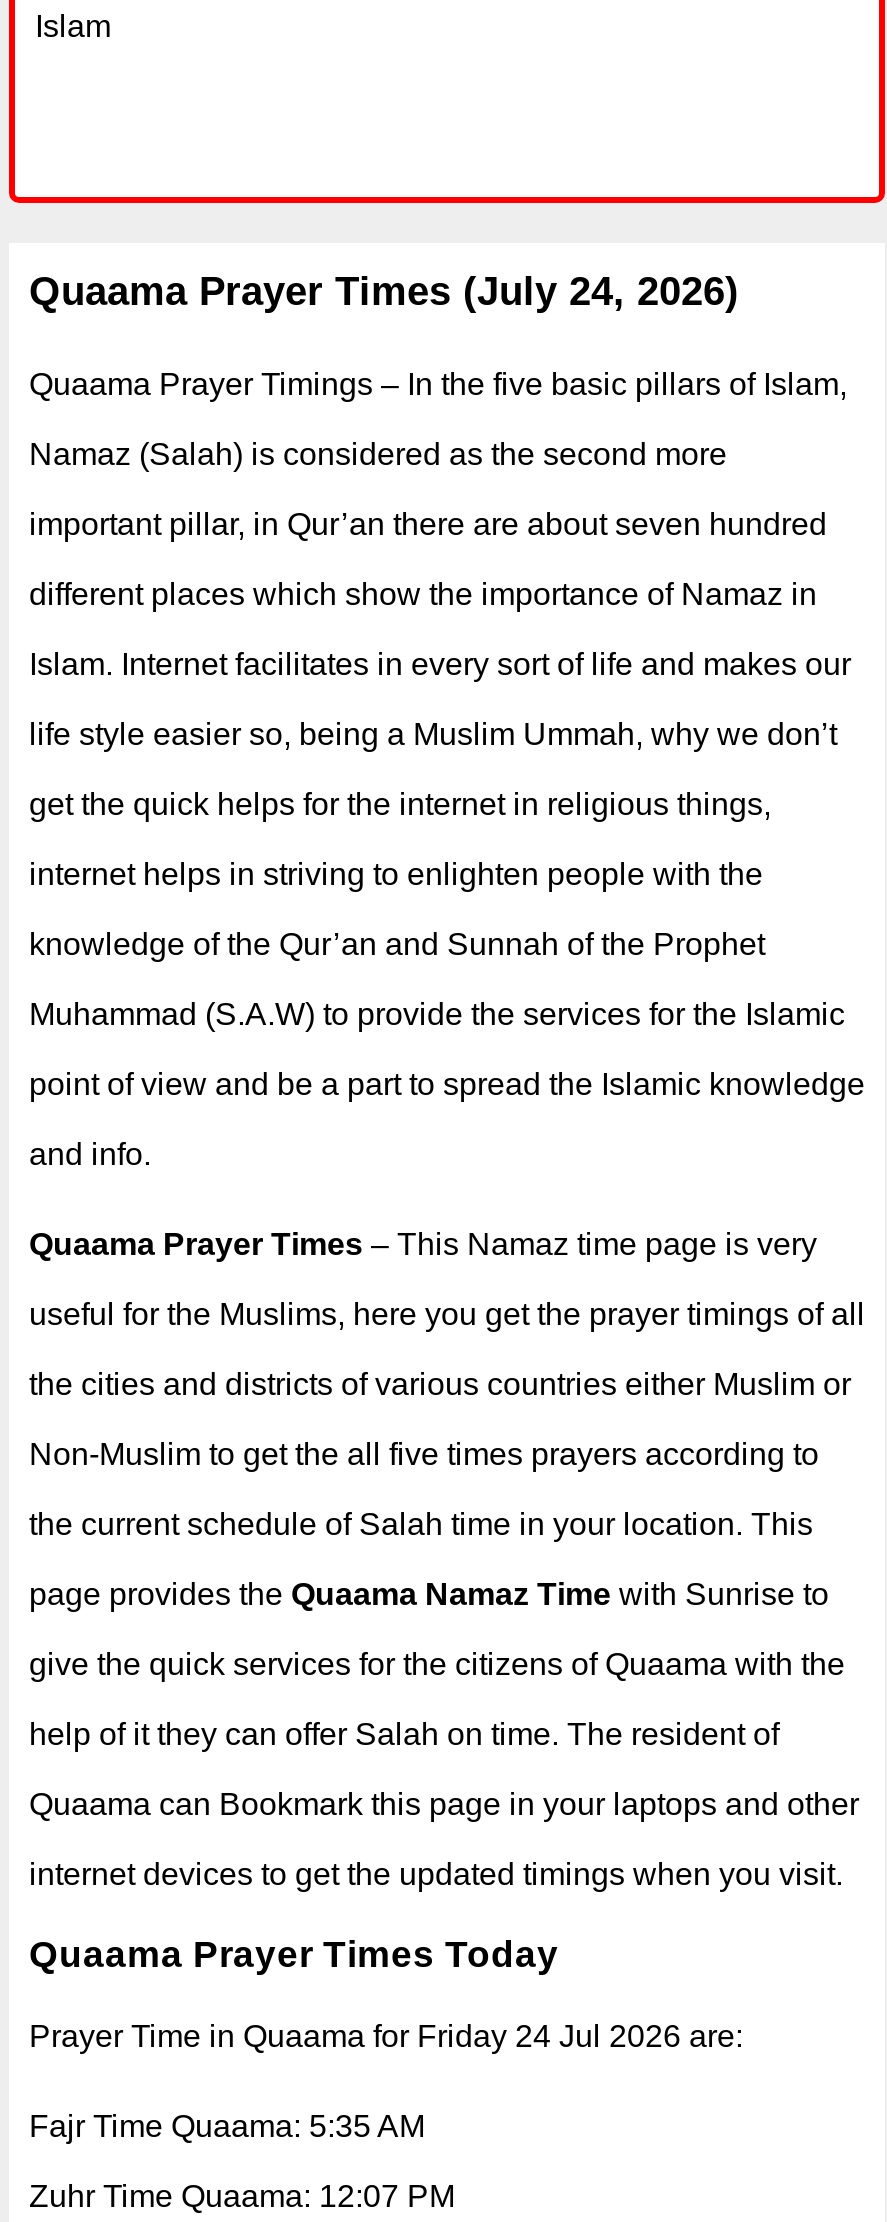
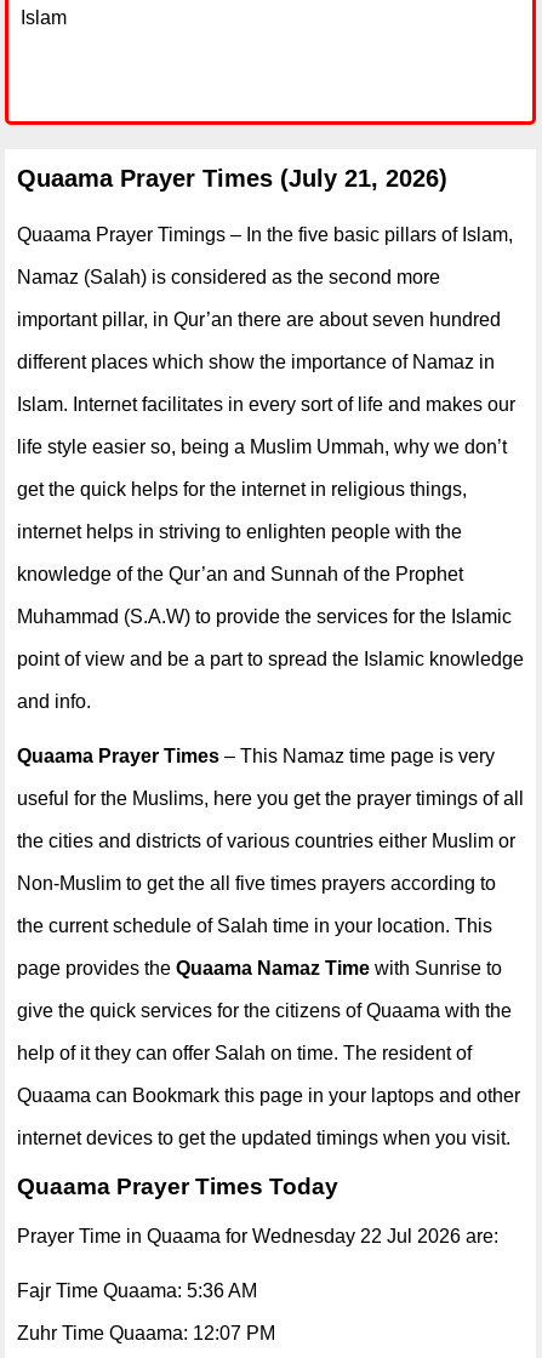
- Quaama Prayer Times (July 24, 2026)
+ Quaama Prayer Times (July 21, 2026)

- Prayer Time in Quaama for Friday 24 Jul 2026 are:
+ Prayer Time in Quaama for Wednesday 22 Jul 2026 are:

- Fajr Time Quaama: 5:35 AM
+ Fajr Time Quaama: 5:36 AM
